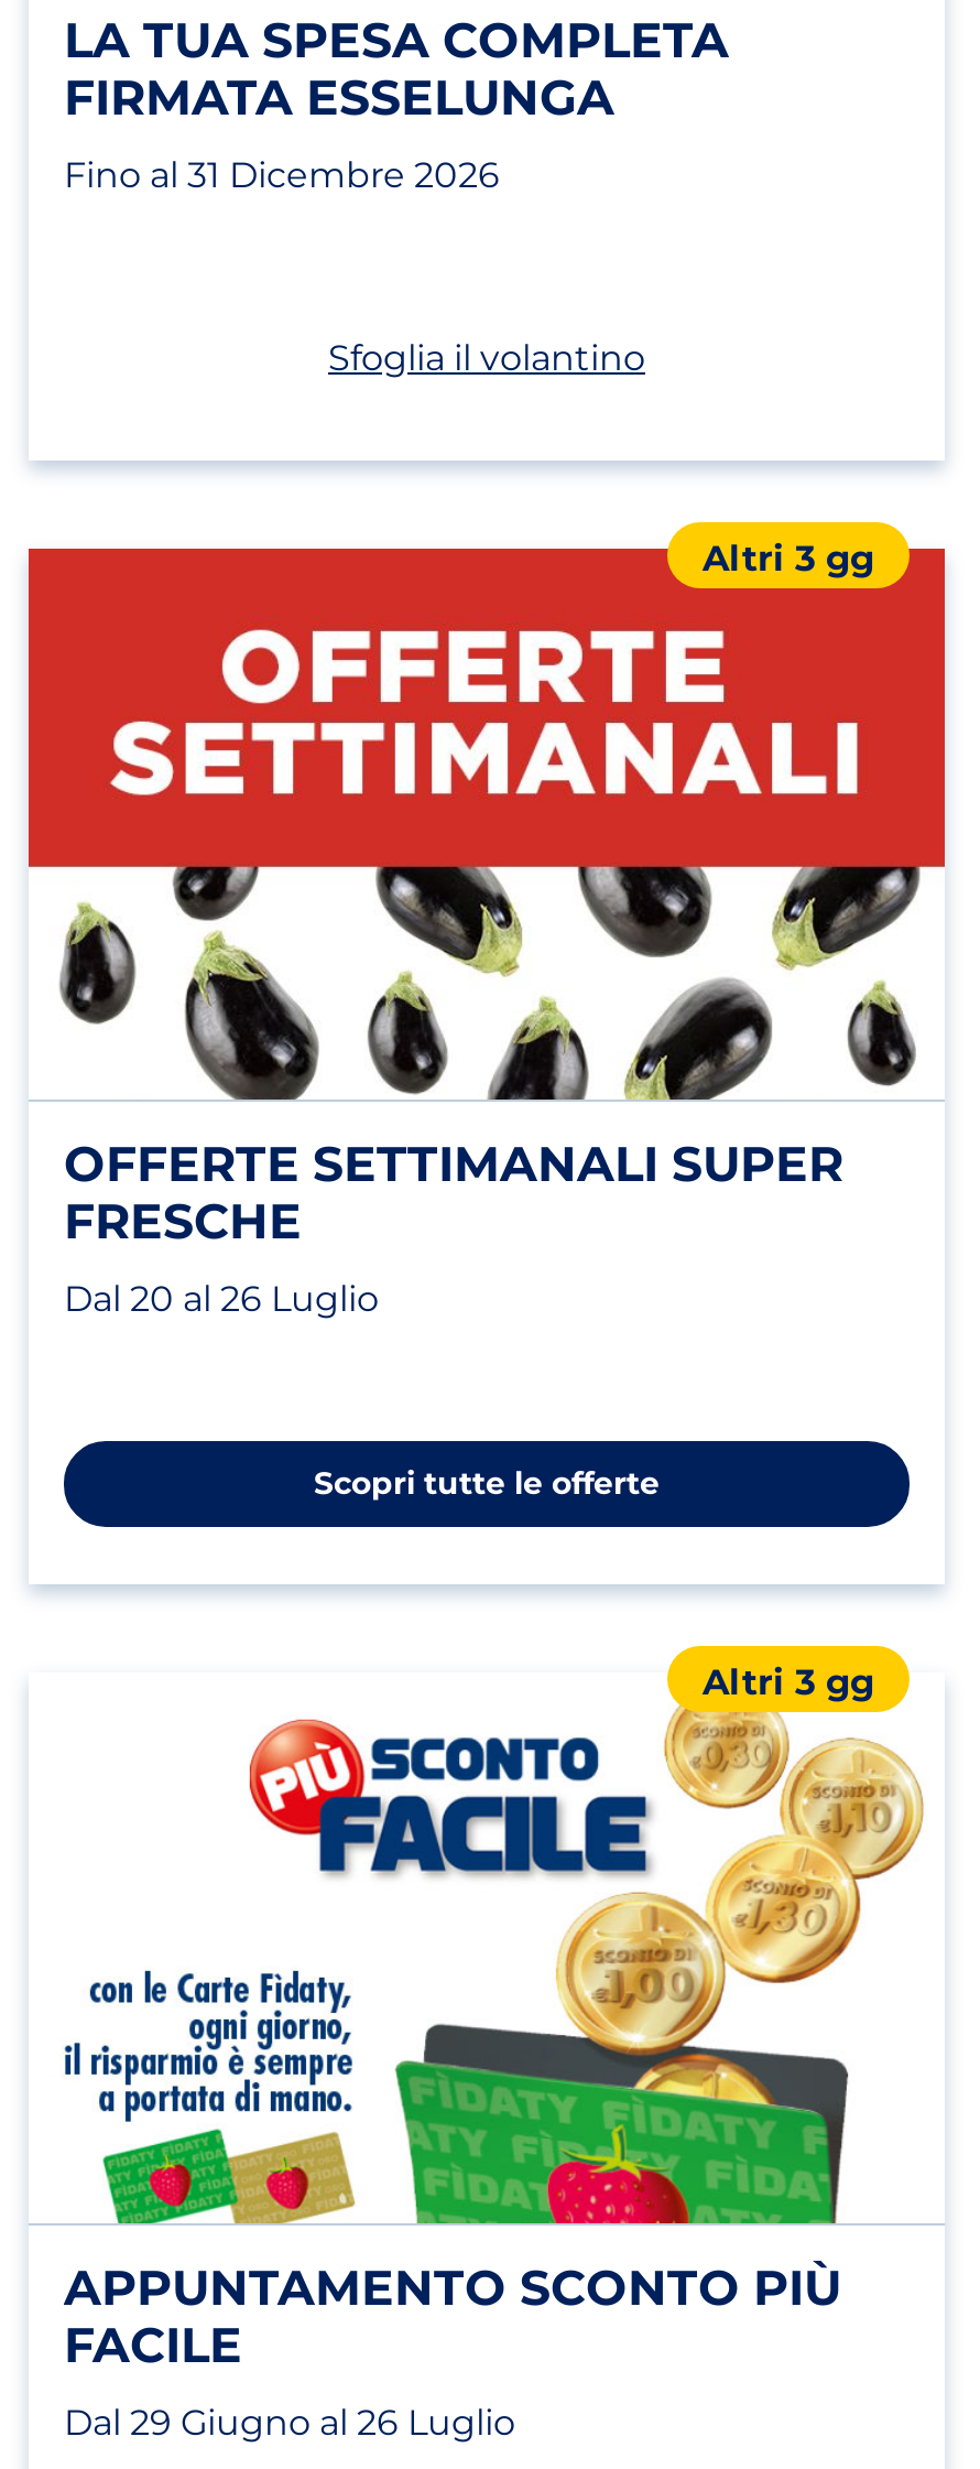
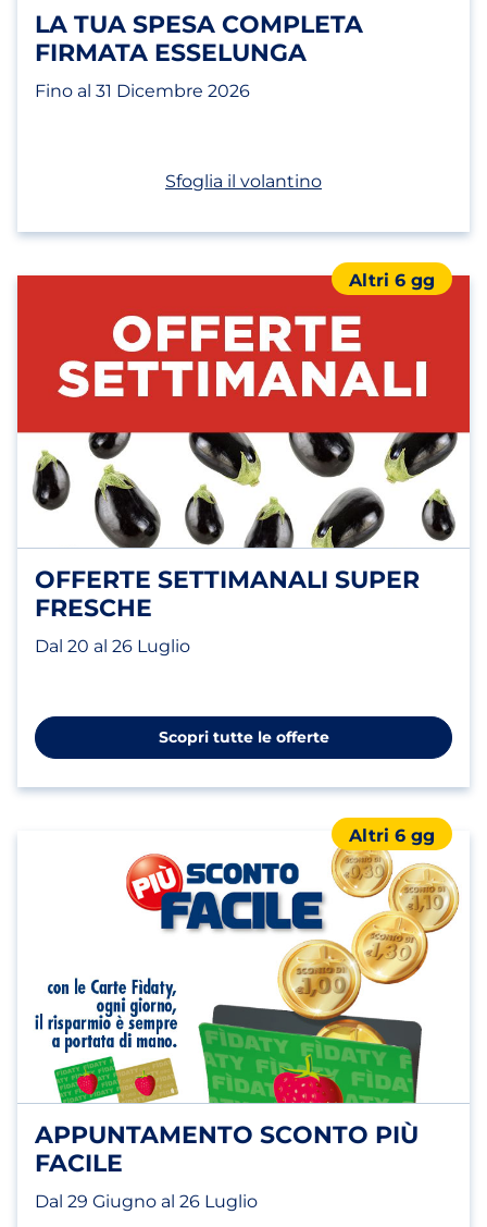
- Altri 3 gg
+ Altri 6 gg

- Altri 3 gg
+ Altri 6 gg
